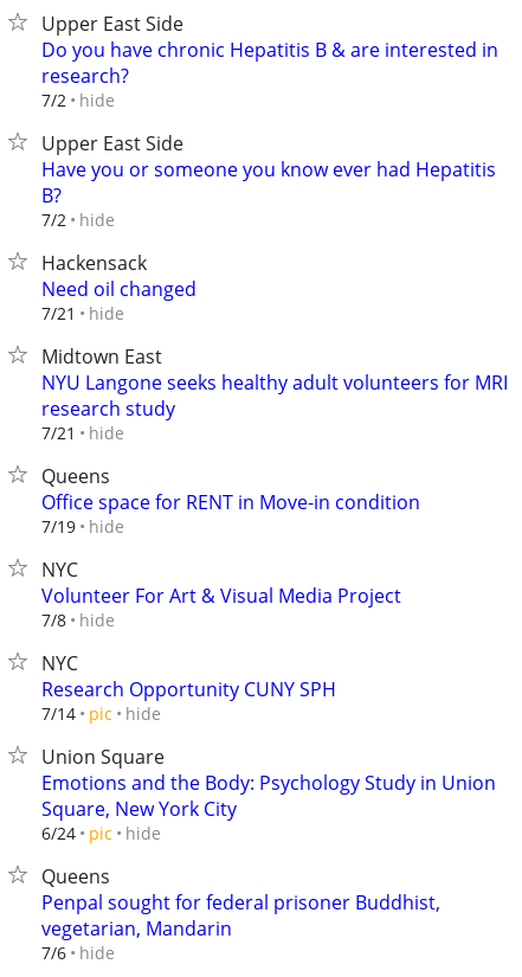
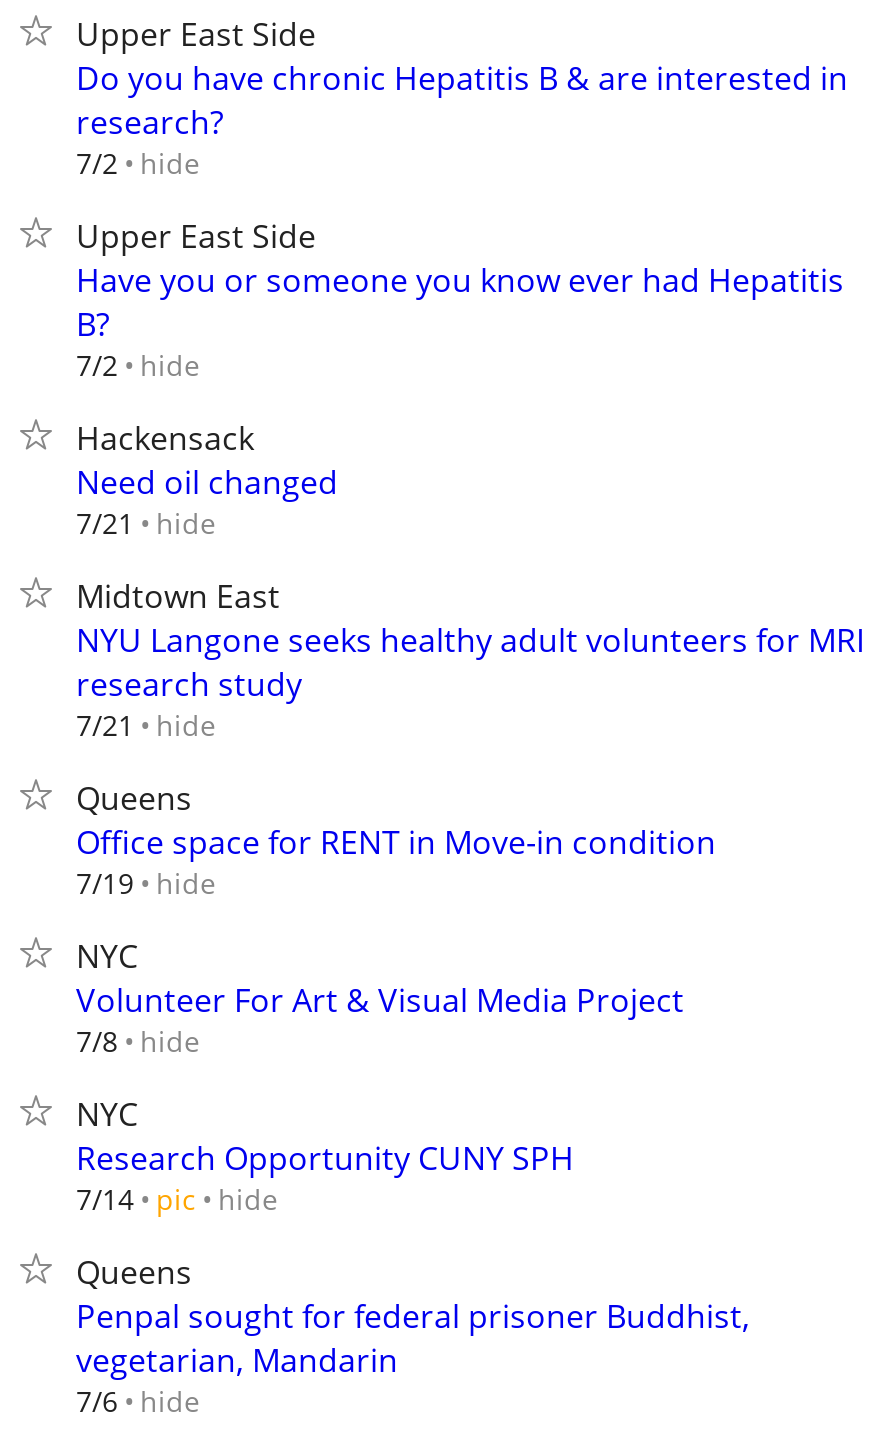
- Union Square
- Emotions and the Body: Psychology Study in Union
- Square, New York City
- 6/24 pic hide
